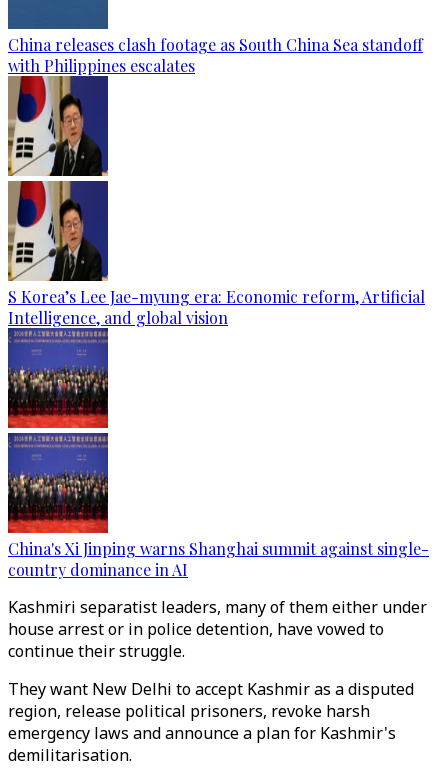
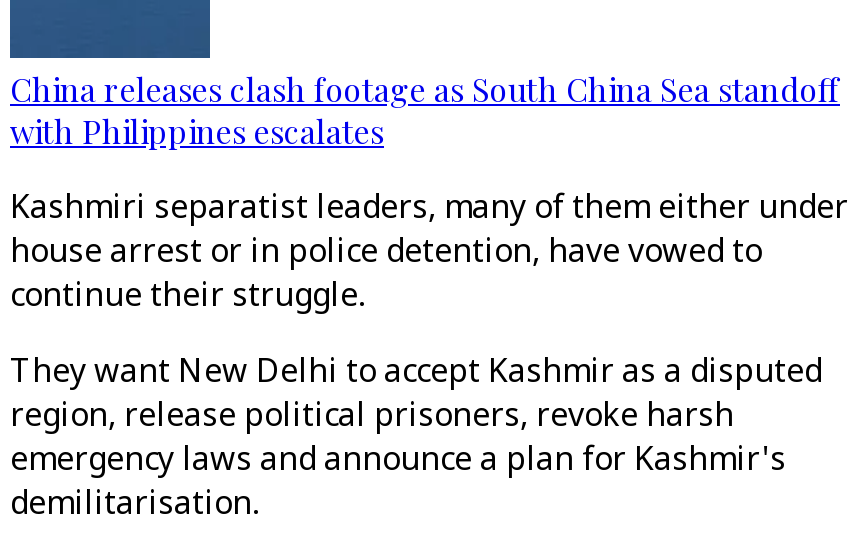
- [image]
- S Korea’s Lee Jae-myung era: Economic reform, Artificial
- Intelligence, and global vision

- [image]
- China's Xi Jinping warns Shanghai summit against single-
- country dominance in AI
